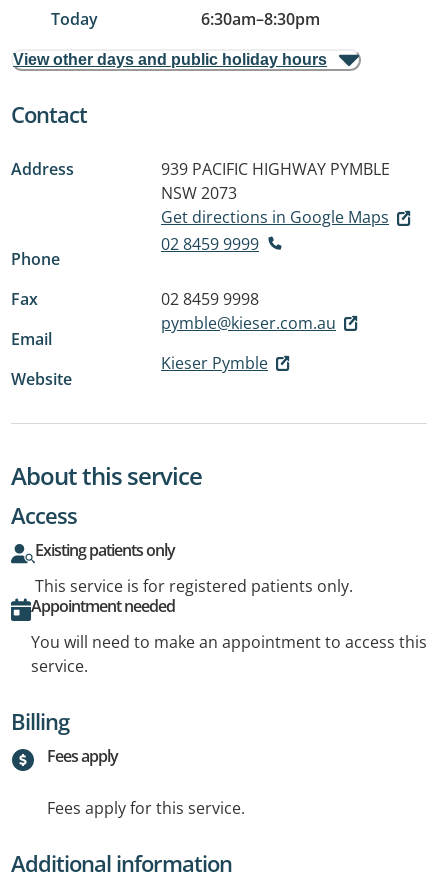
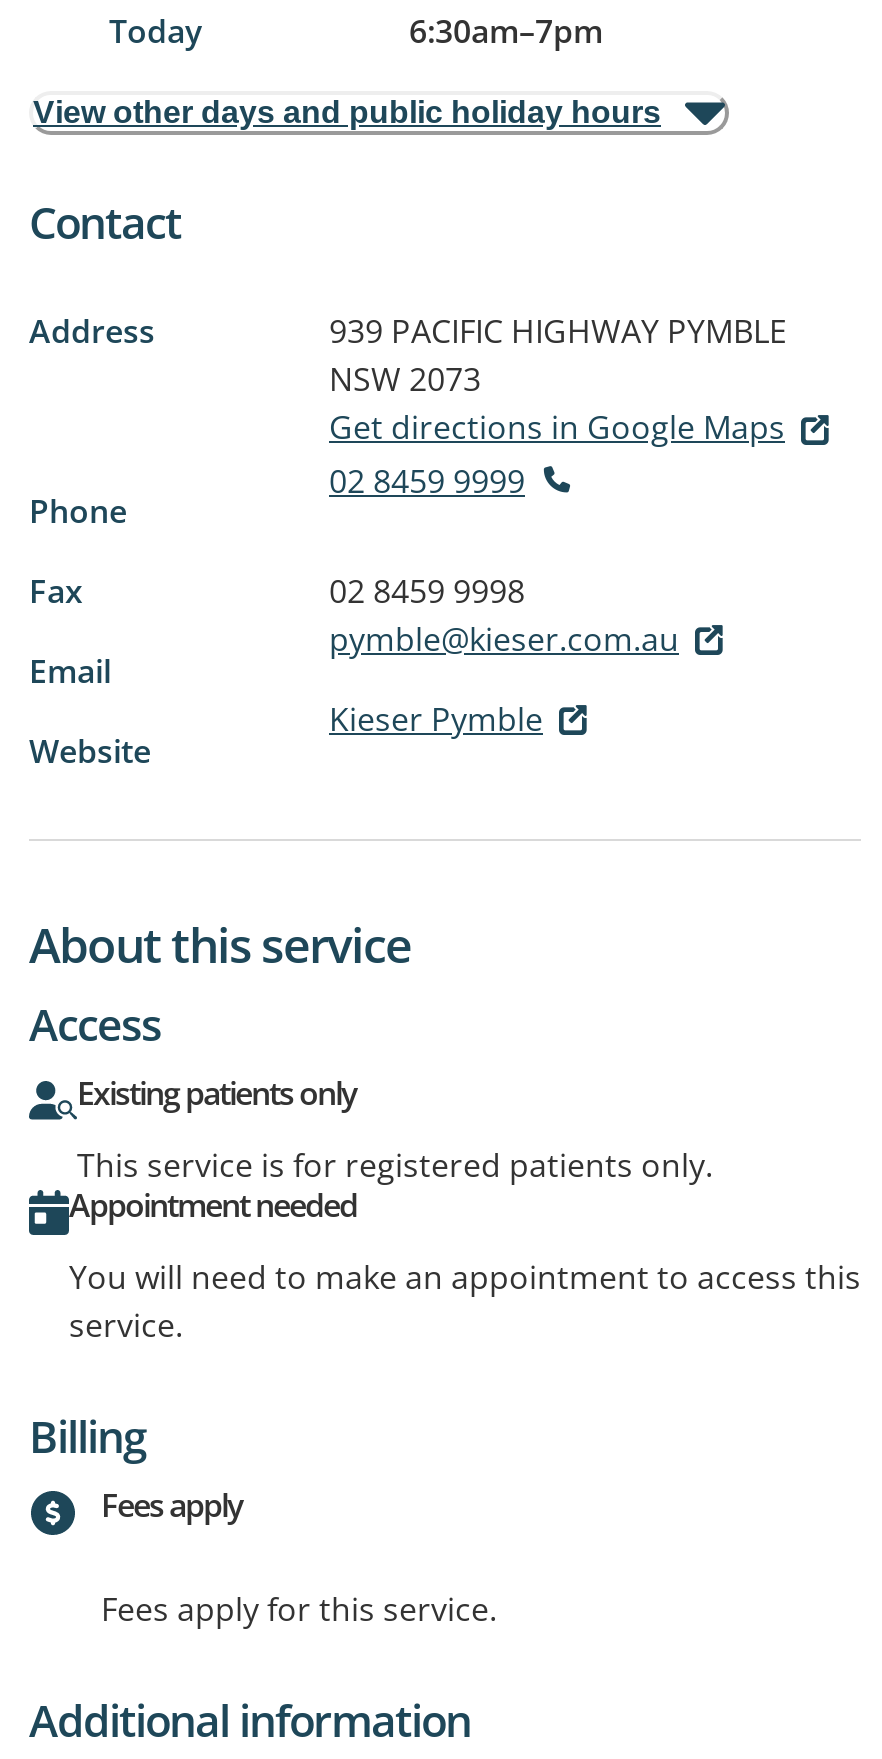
- 6:30am–8:30pm
+ 6:30am–7pm
